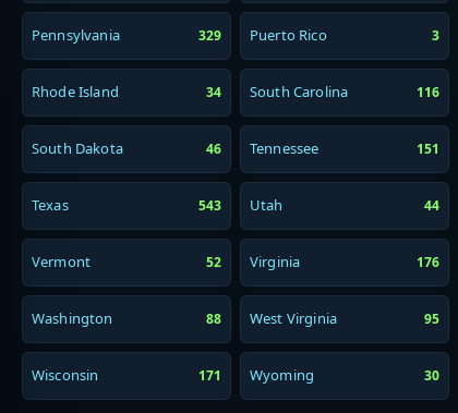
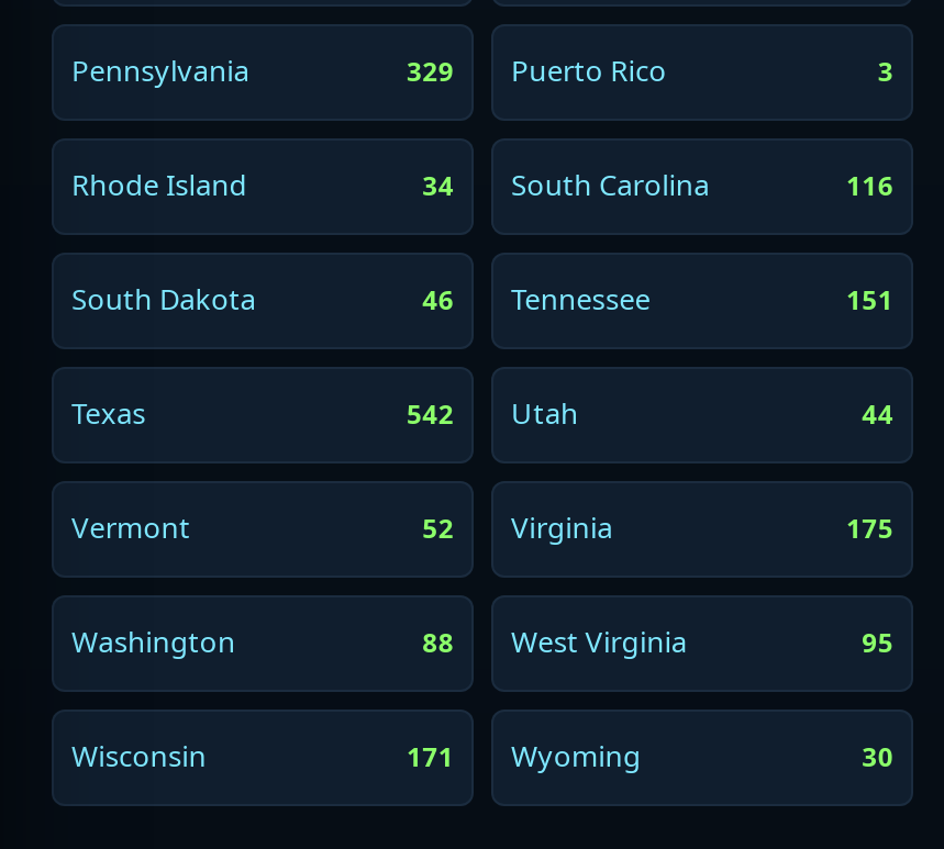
- 543 Utah
+ 542 Utah

- 176
+ 175
